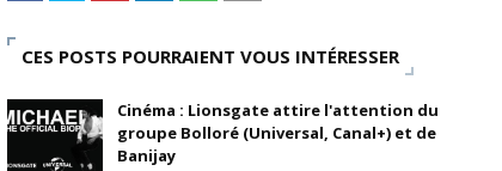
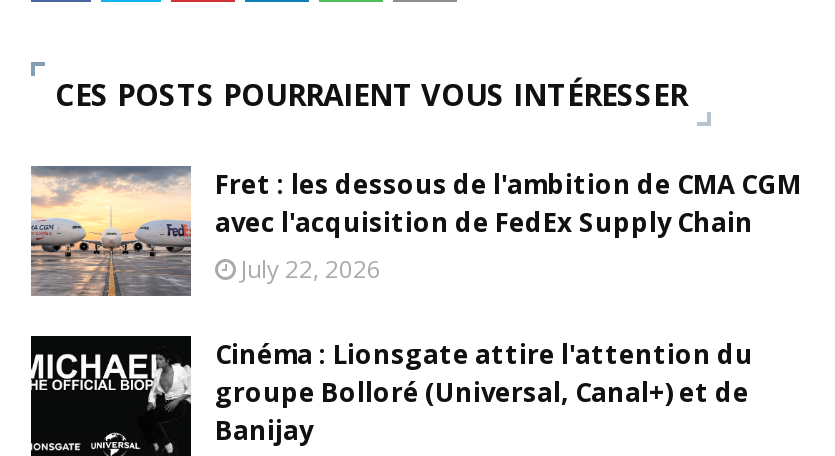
+ [image]
+ Fret : les dessous de l'ambition de CMA CGM
+ avec l'acquisition de FedEx Supply Chain
+ July 22, 2026
